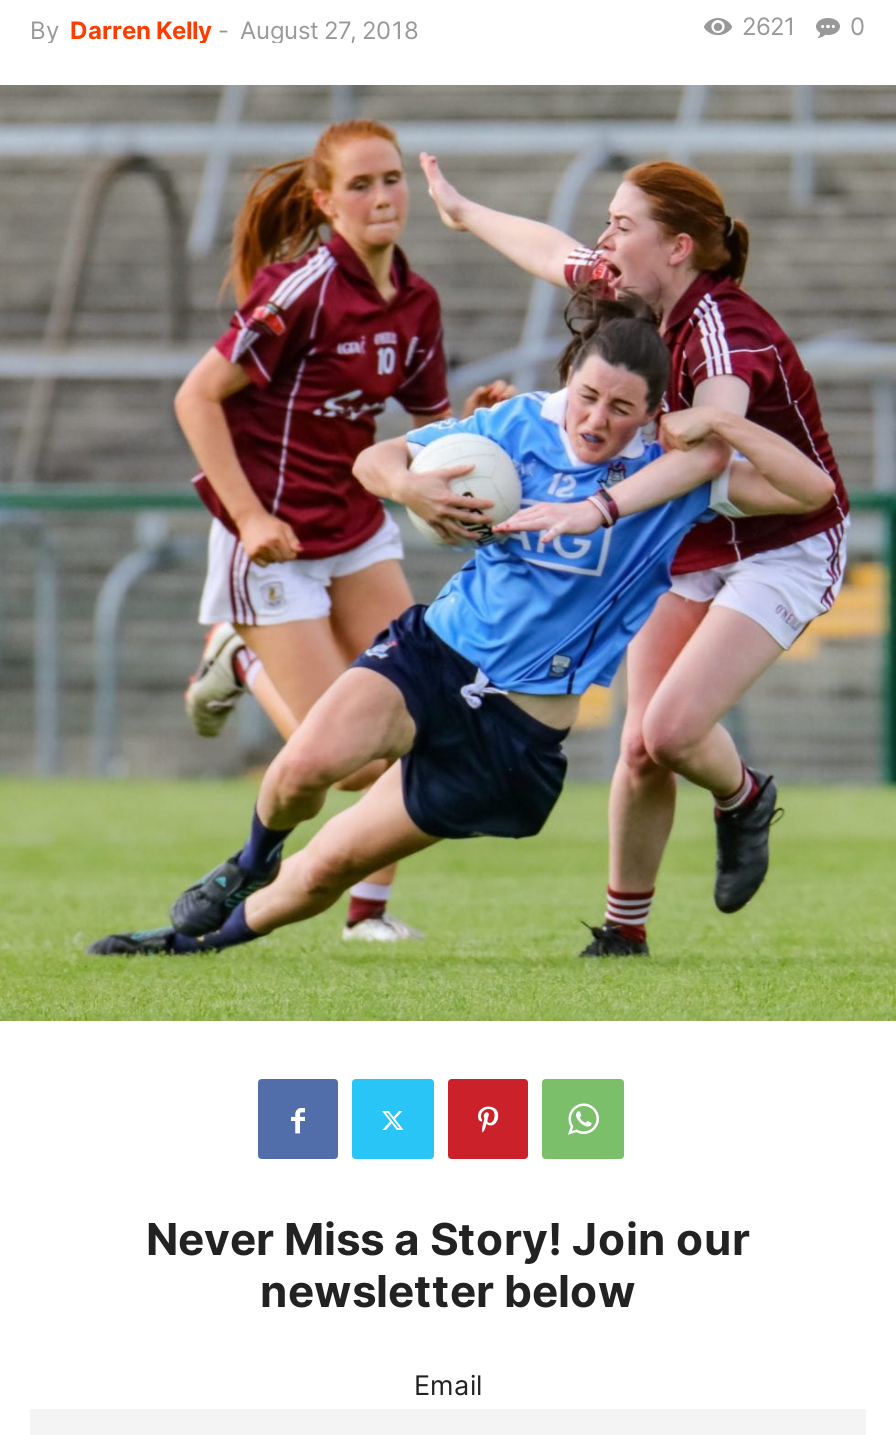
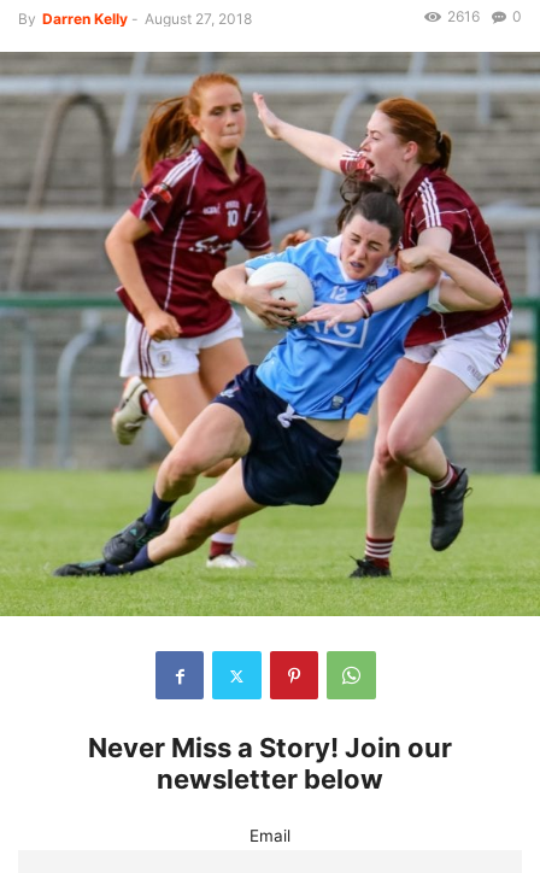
- 2621 0
+ 2616 0
